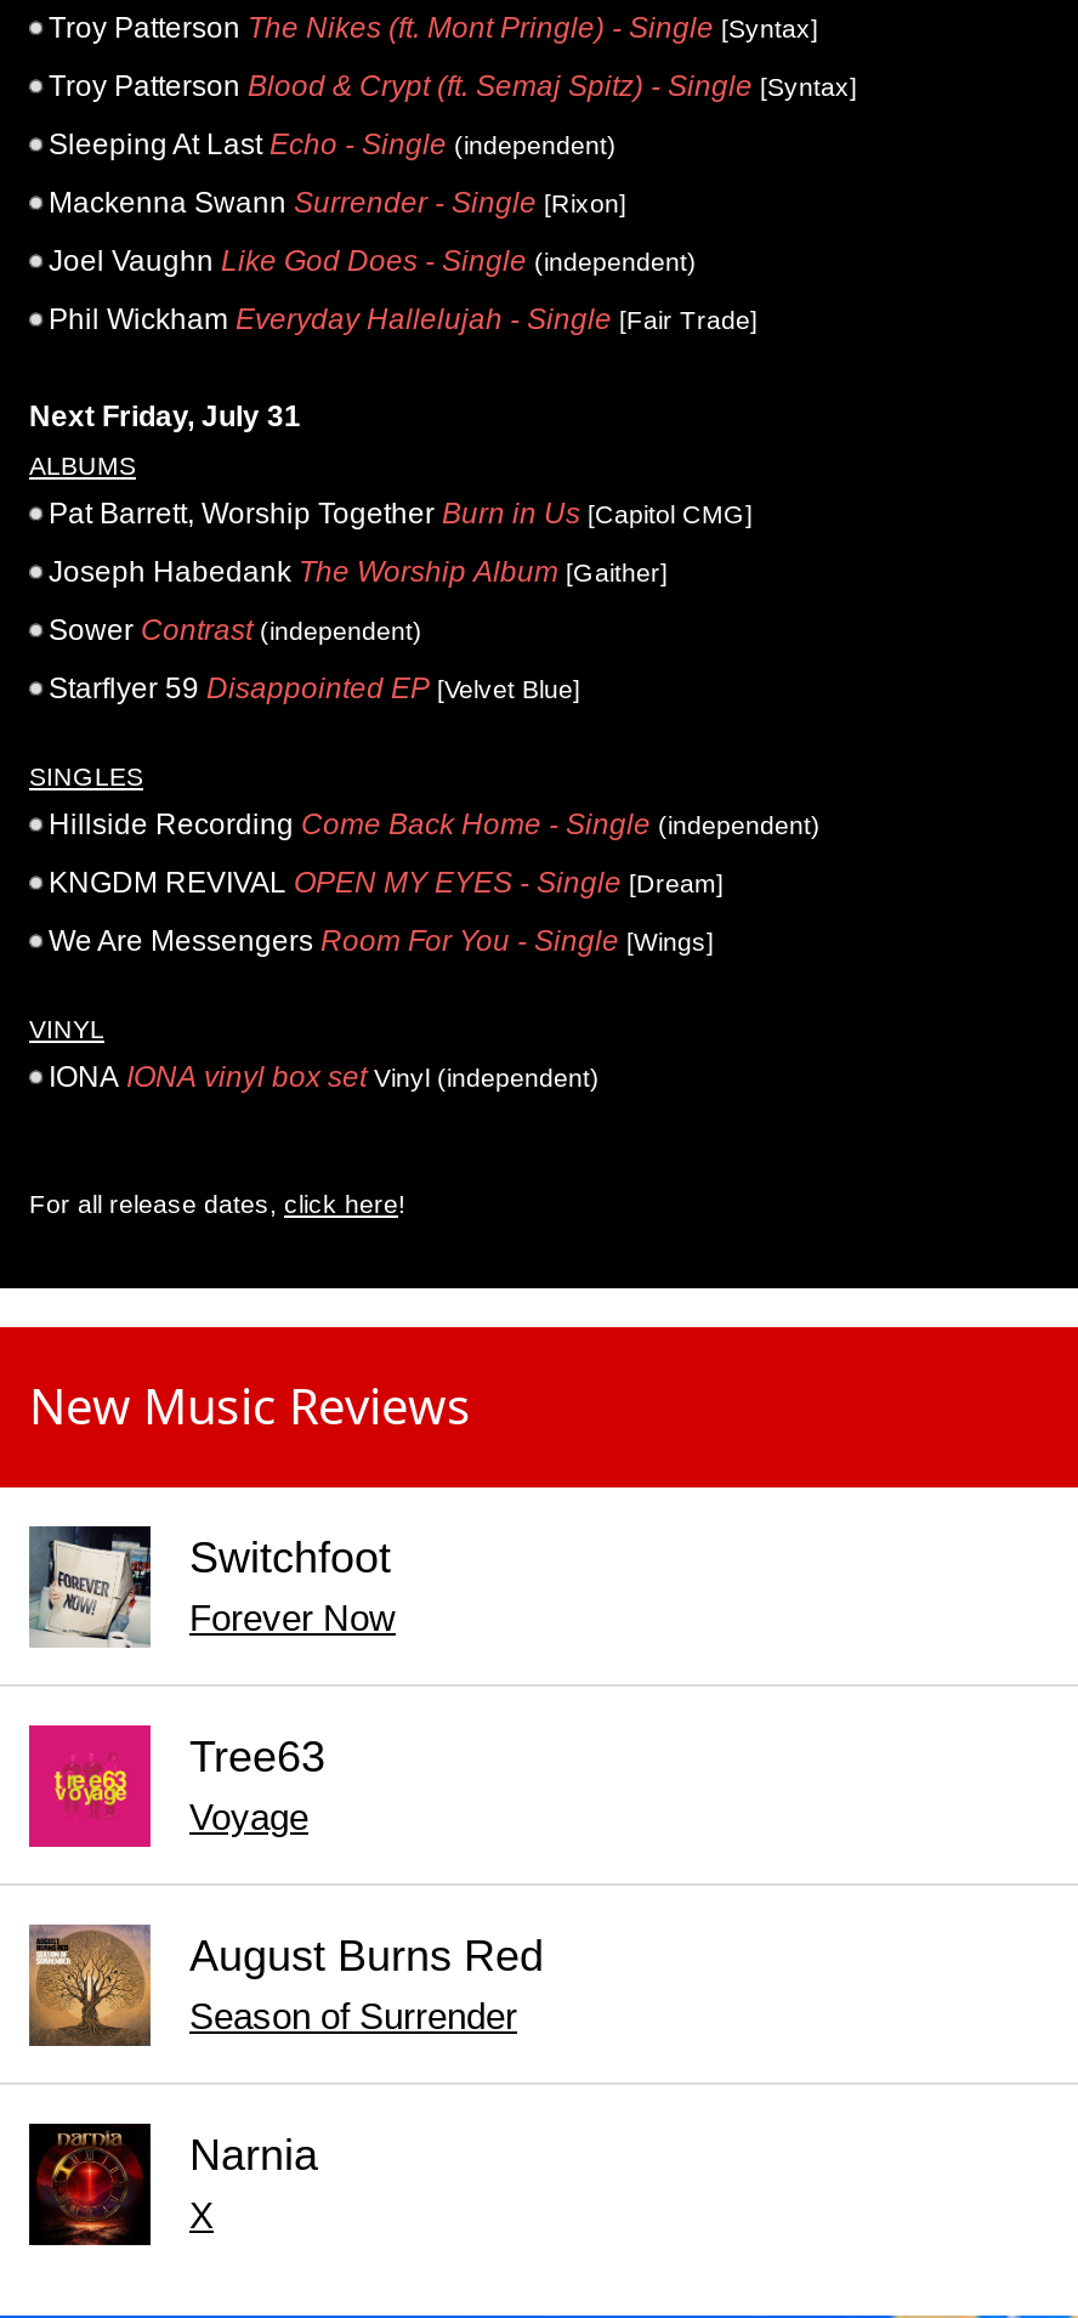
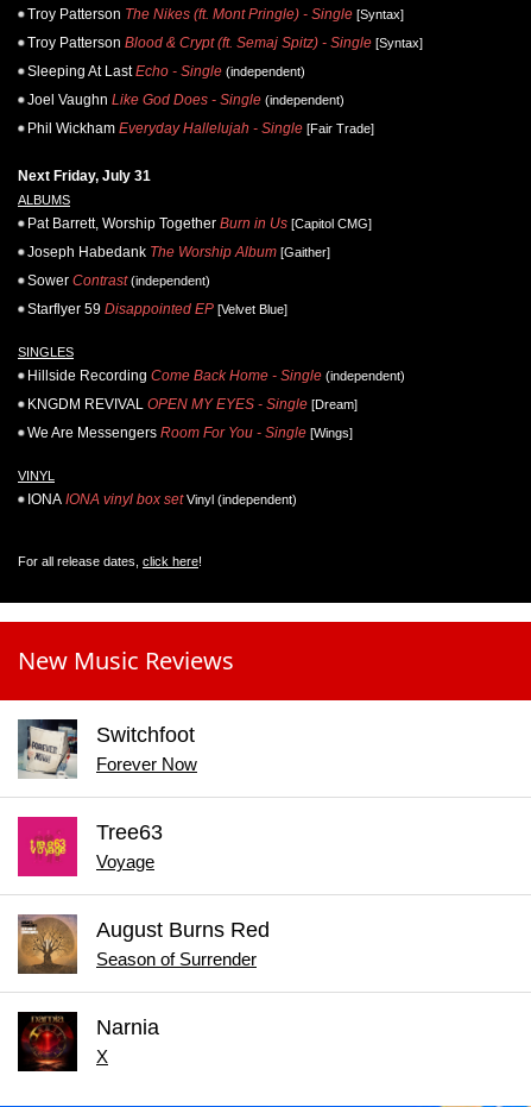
- Mackenna Swann Surrender - Single [Rixon]
